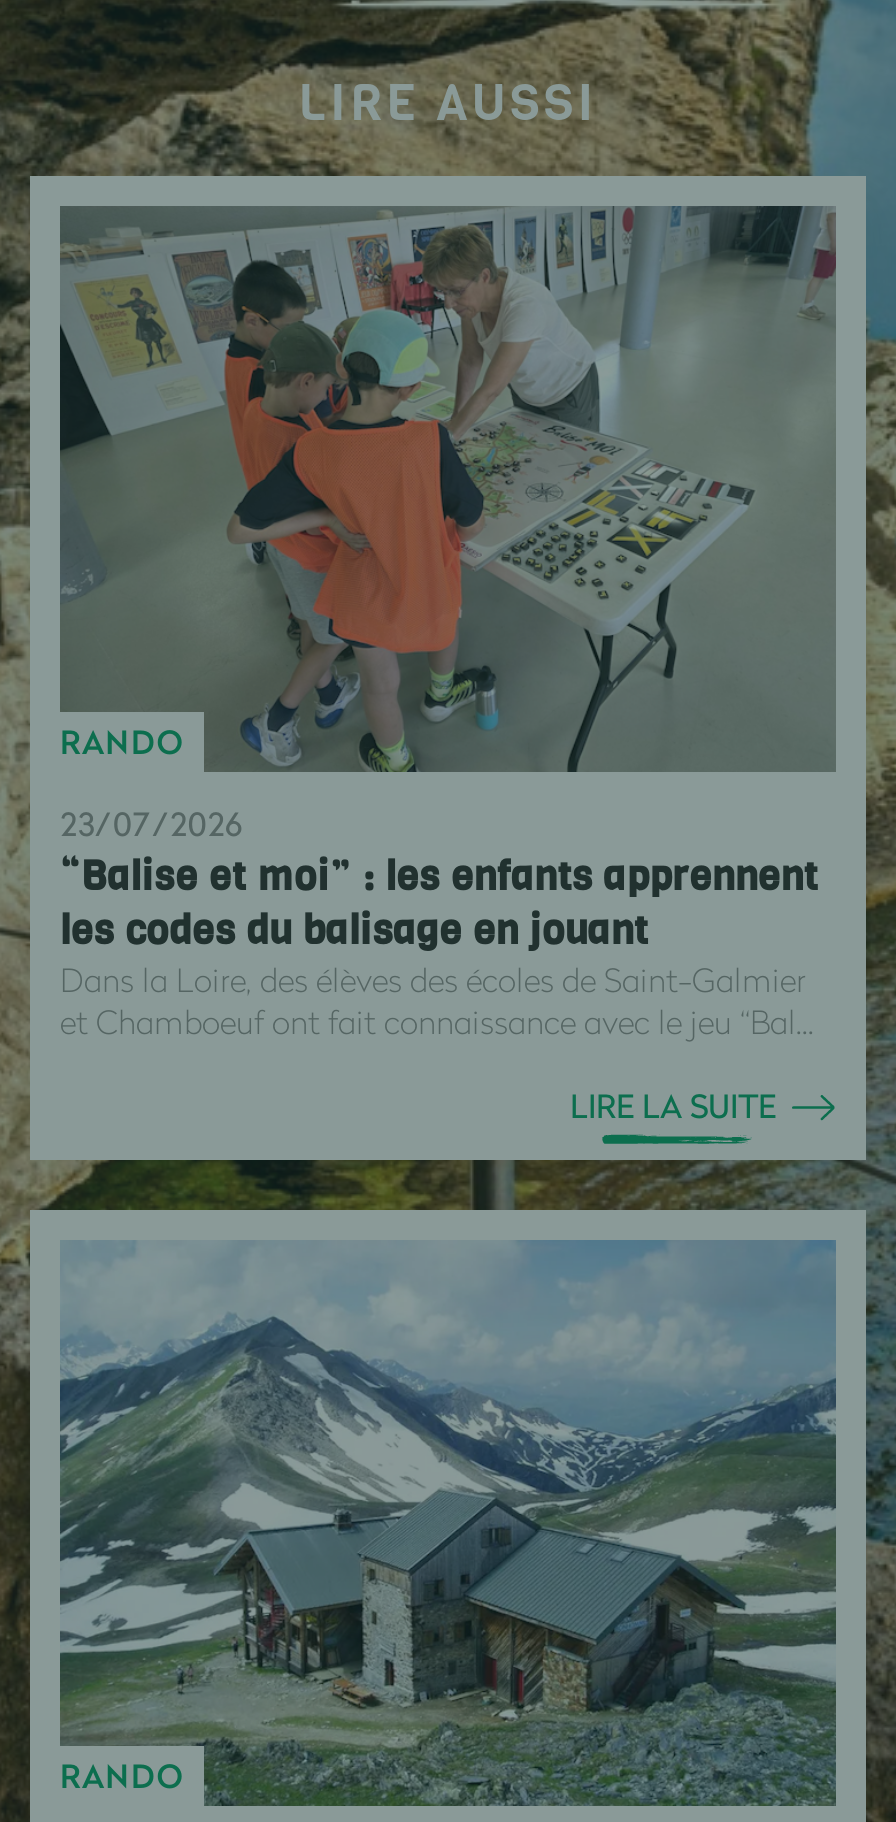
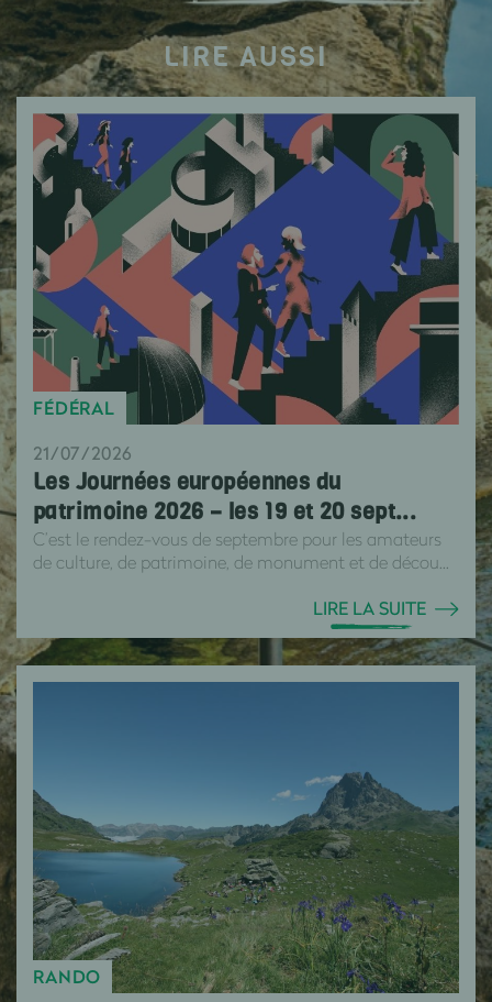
- [image]
- RANDO
+ [image]
+ FÉDÉRAL

- 23/07/2026
- “Balise et moi” : les enfants apprennent
- les codes du balisage en jouant
- Dans la Loire, des élèves des écoles de Saint-Galmier
- et Chamboeuf ont fait connaissance avec le jeu “Bal...
+ 21/07/2026
+ Les Journées européennes du
+ patrimoine 2026 – les 19 et 20 sept...
+ C’est le rendez-vous de septembre pour les amateurs
+ de culture, de patrimoine, de monument et de décou...

- [image]
+ [image]
